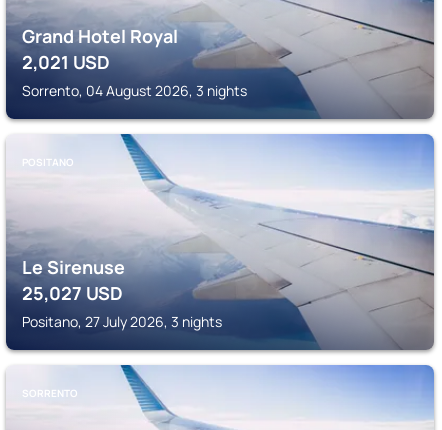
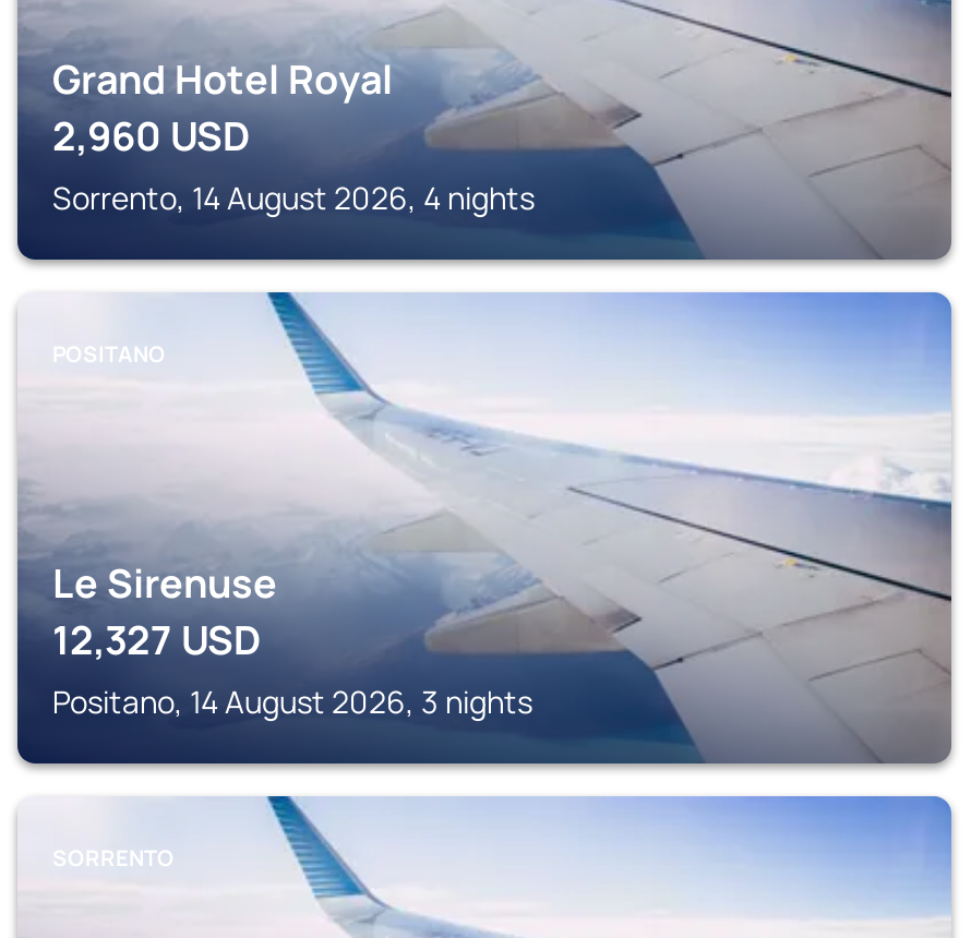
- 2,021 USD
+ 2,960 USD

- Sorrento, 04 August 2026, 3 nights
+ Sorrento, 14 August 2026, 4 nights

- 25,027 USD
+ 12,327 USD

- Positano, 27 July 2026, 3 nights
+ Positano, 14 August 2026, 3 nights
